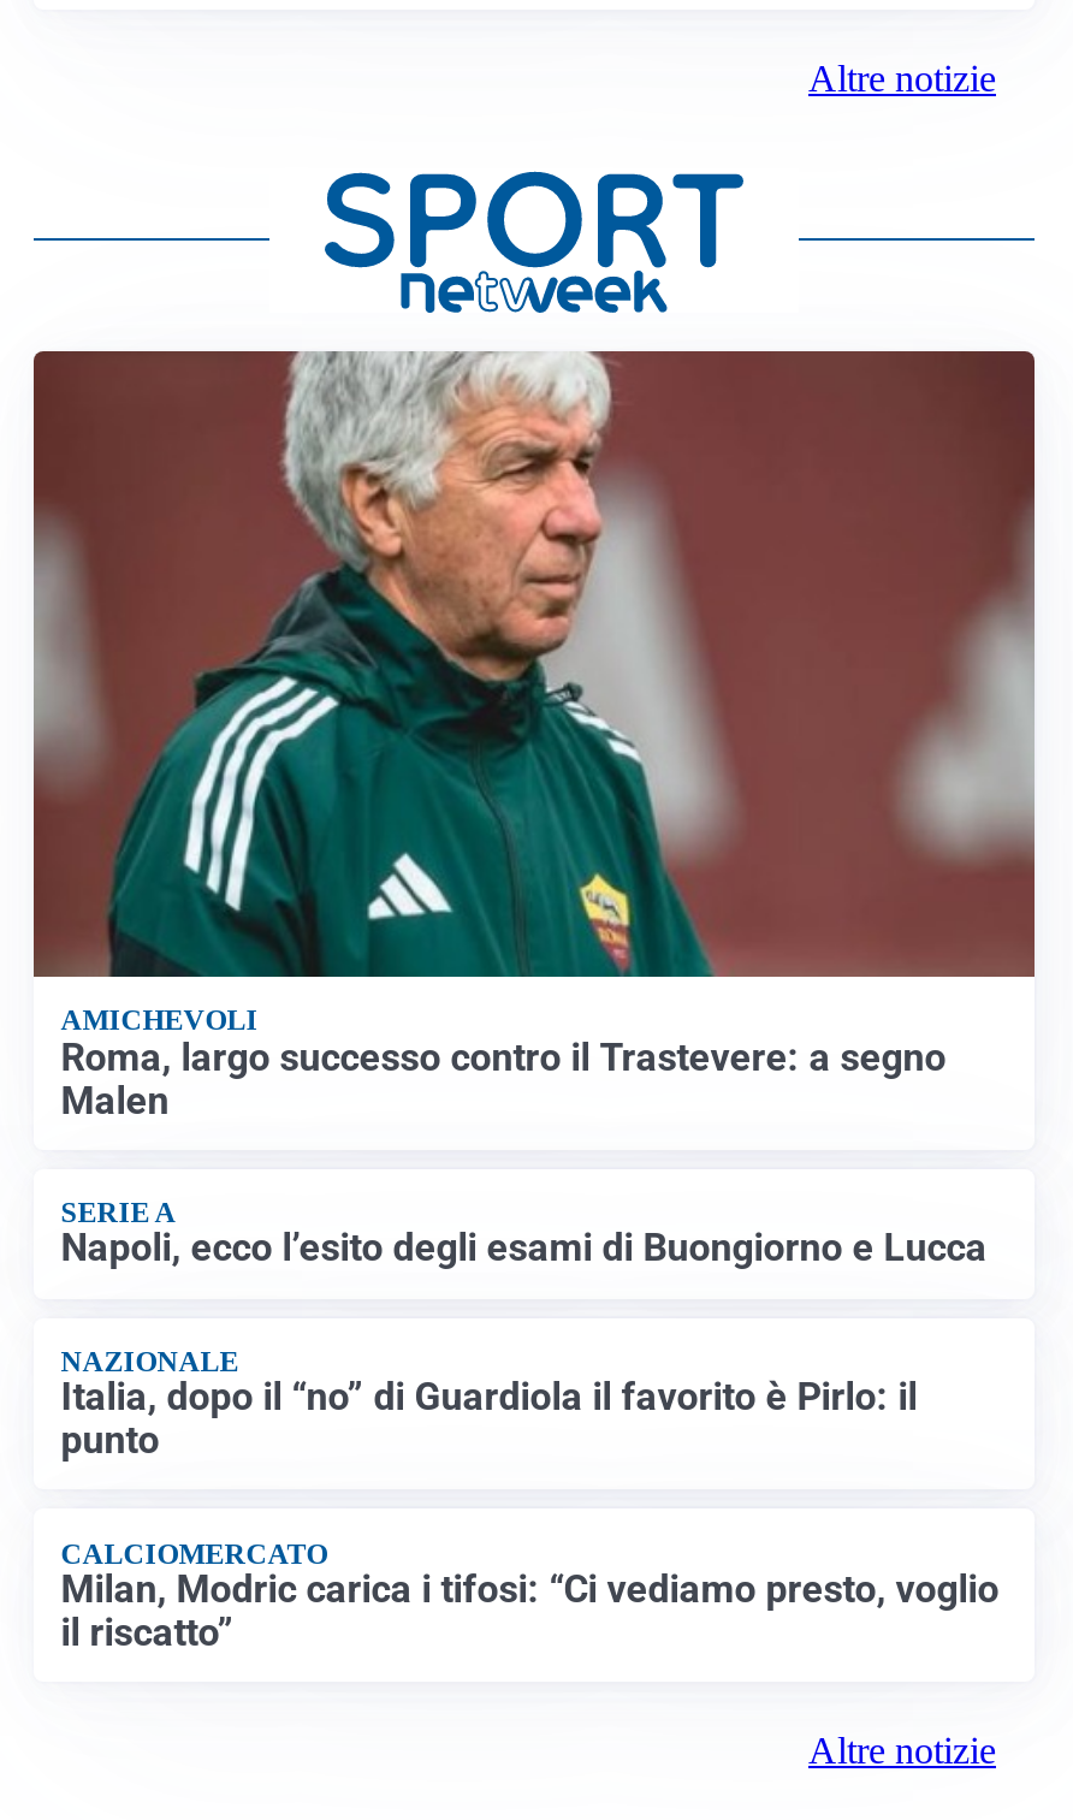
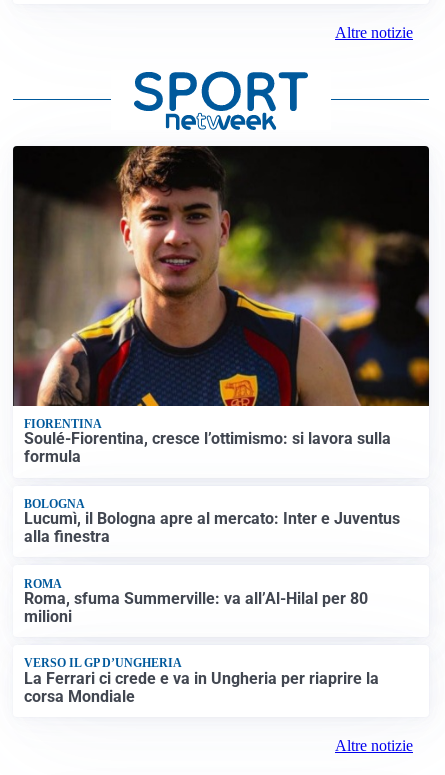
- [image]
- AMICHEVOLI
- Roma, largo successo contro il Trastevere: a segno
- Malen
+ [image]
+ FIORENTINA
+ Soulé-Fiorentina, cresce l’ottimismo: si lavora sulla
+ formula

- SERIE A
- Napoli, ecco l’esito degli esami di Buongiorno e Lucca
+ BOLOGNA
+ Lucumì, il Bologna apre al mercato: Inter e Juventus
+ alla finestra

- NAZIONALE
- Italia, dopo il “no” di Guardiola il favorito è Pirlo: il
- punto
+ ROMA
+ Roma, sfuma Summerville: va all’Al-Hilal per 80
+ milioni

- CALCIOMERCATO
- Milan, Modric carica i tifosi: “Ci vediamo presto, voglio
- il riscatto”
+ VERSO IL GP D’UNGHERIA
+ La Ferrari ci crede e va in Ungheria per riaprire la
+ corsa Mondiale
